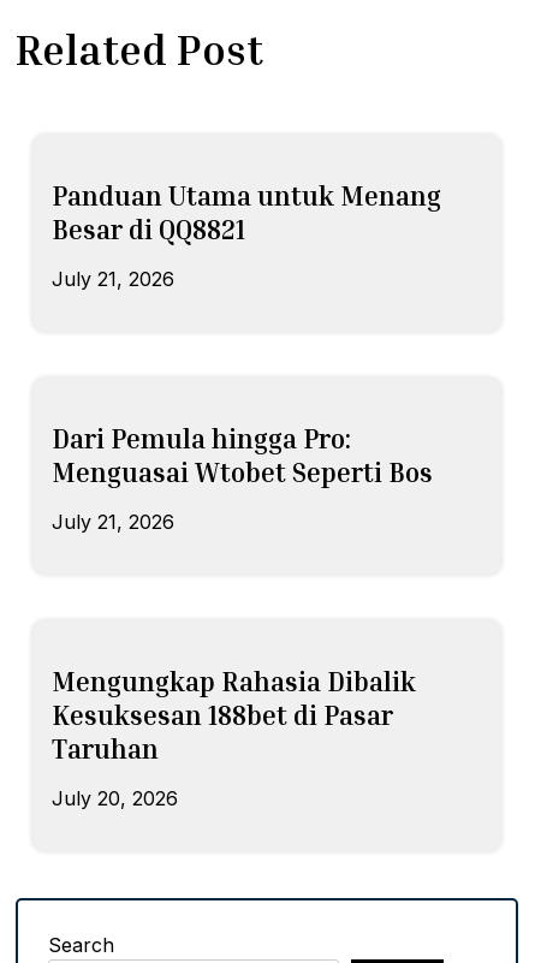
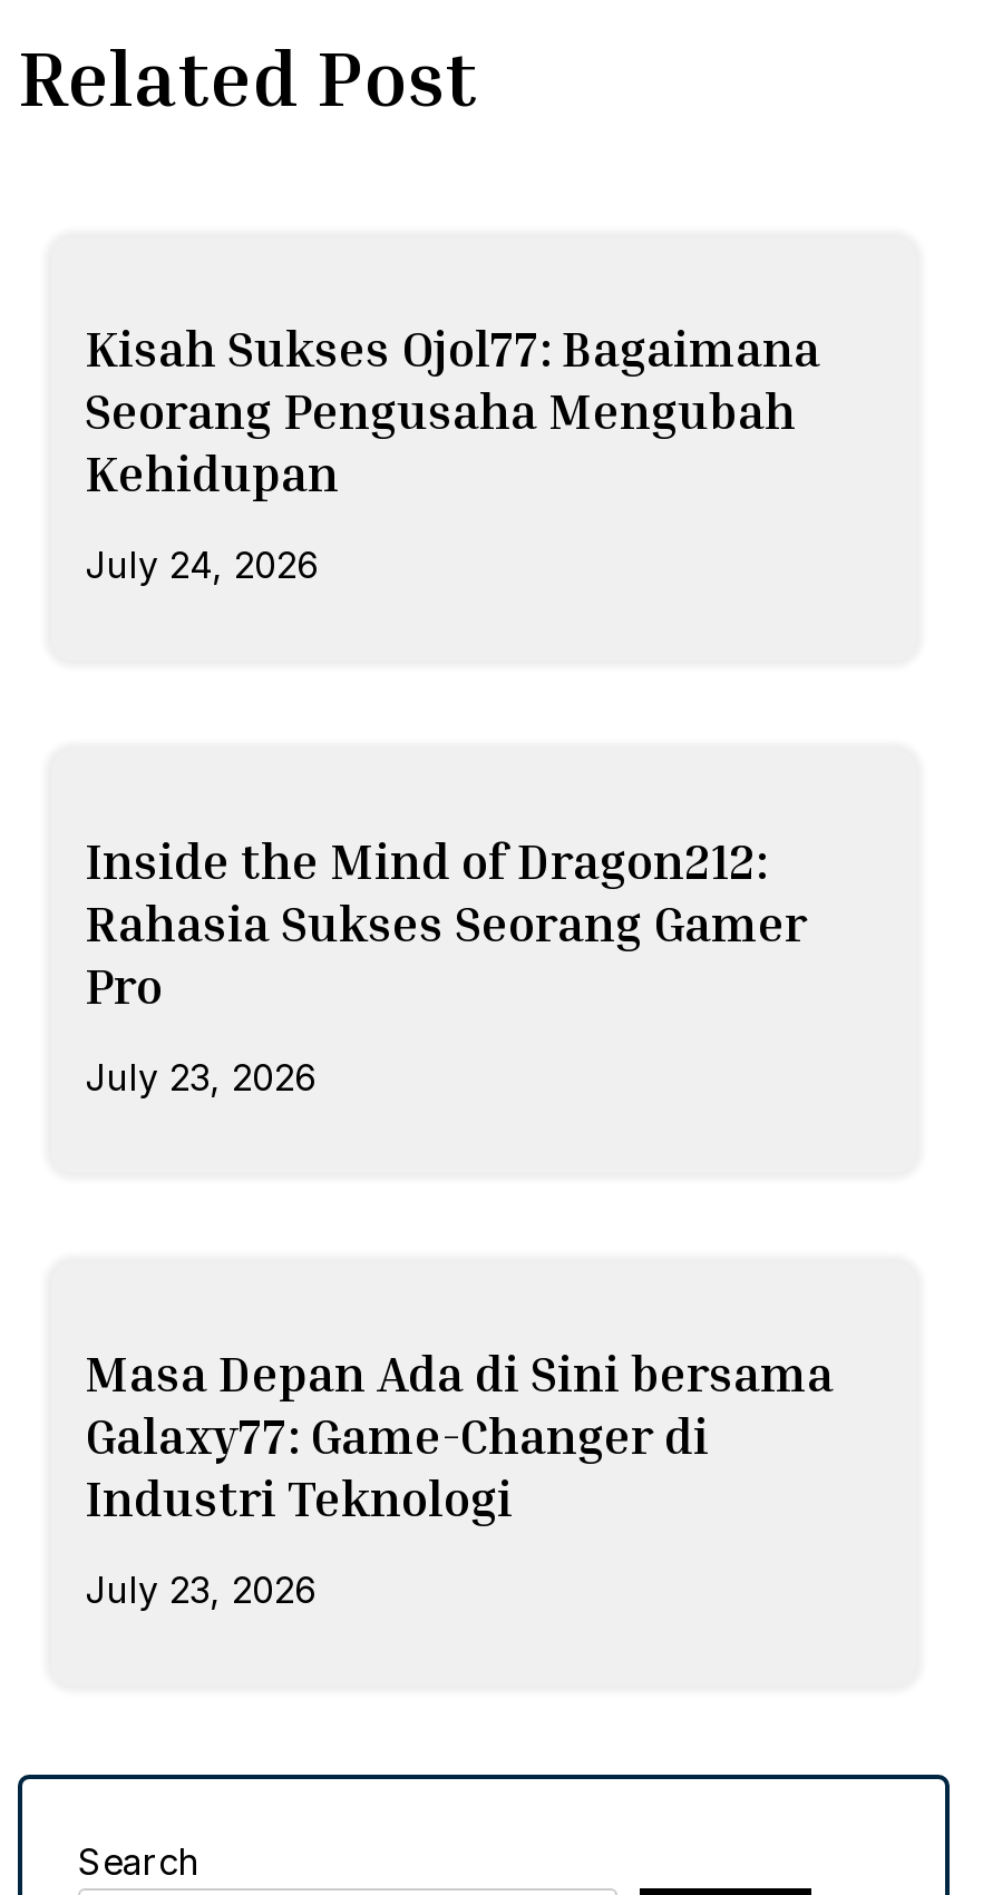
- Panduan Utama untuk Menang
- Besar di QQ8821
+ Kisah Sukses Ojol77: Bagaimana
+ Seorang Pengusaha Mengubah
+ Kehidupan

- July 21, 2026
+ July 24, 2026

- Dari Pemula hingga Pro:
- Menguasai Wtobet Seperti Bos
+ Inside the Mind of Dragon212:
+ Rahasia Sukses Seorang Gamer
+ Pro

- July 21, 2026
+ July 23, 2026

- Mengungkap Rahasia Dibalik
- Kesuksesan 188bet di Pasar
- Taruhan
+ Masa Depan Ada di Sini bersama
+ Galaxy77: Game-Changer di
+ Industri Teknologi

- July 20, 2026
+ July 23, 2026
